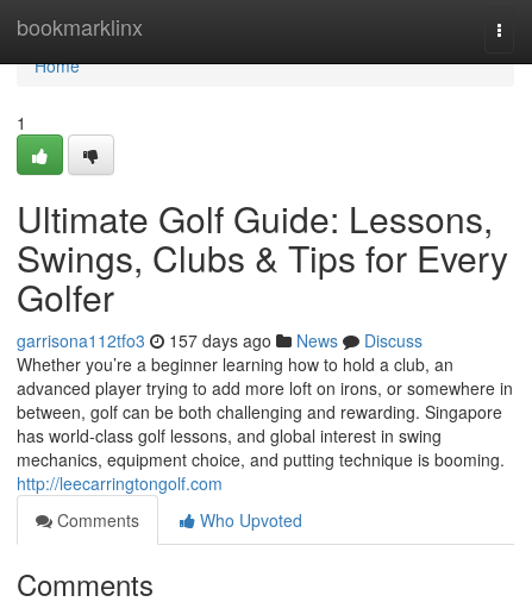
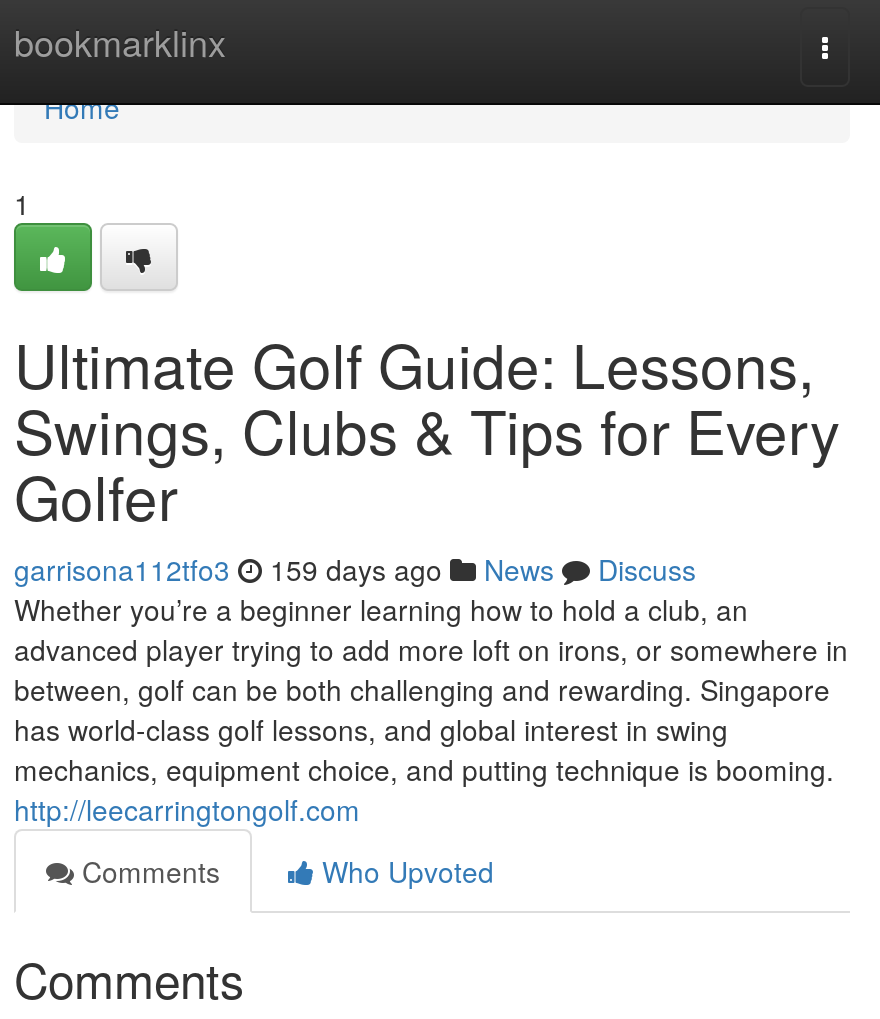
- garrisona112tfo3 157 days ago News Discuss
+ garrisona112tfo3 159 days ago News Discuss
